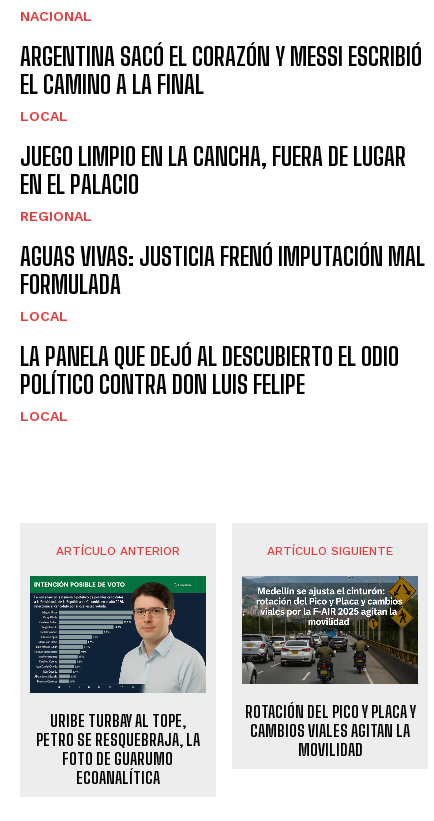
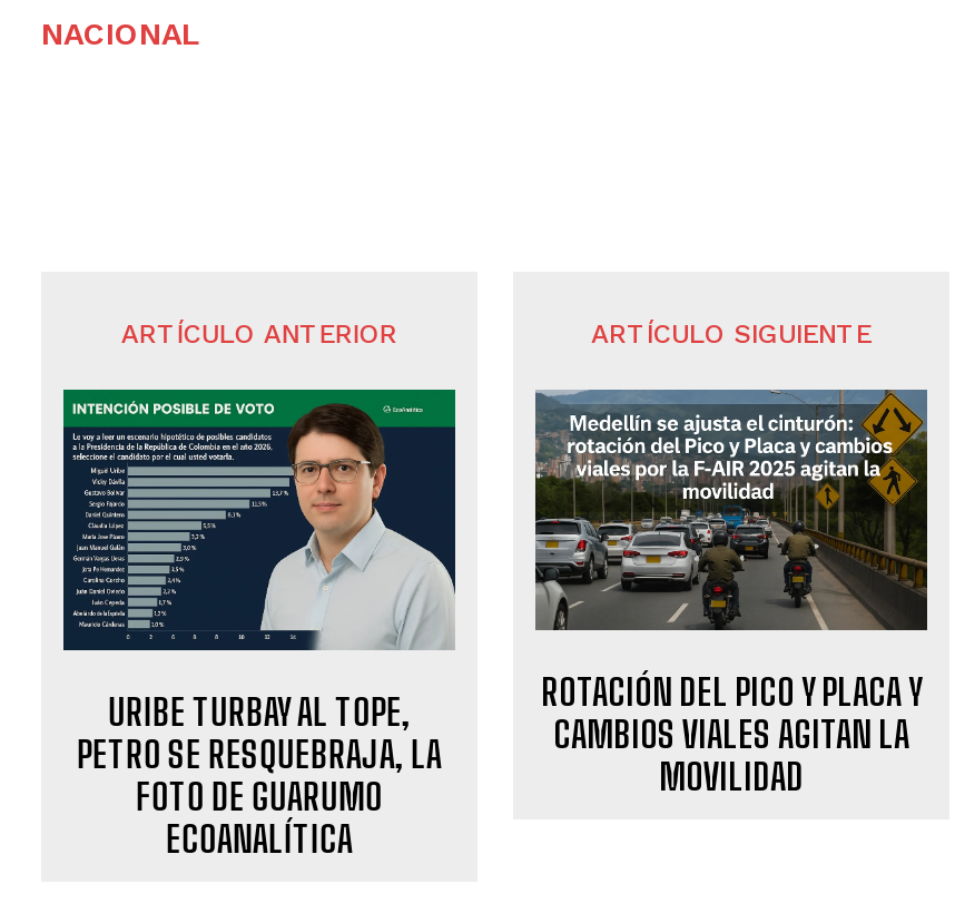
- ARGENTINA SACÓ EL CORAZÓN Y MESSI ESCRIBIÓ
- EL CAMINO A LA FINAL
- LOCAL
- JUEGO LIMPIO EN LA CANCHA, FUERA DE LUGAR
- EN EL PALACIO
- REGIONAL
- AGUAS VIVAS: JUSTICIA FRENÓ IMPUTACIÓN MAL
- FORMULADA
- LOCAL
- LA PANELA QUE DEJÓ AL DESCUBIERTO EL ODIO
- POLÍTICO CONTRA DON LUIS FELIPE
- LOCAL
